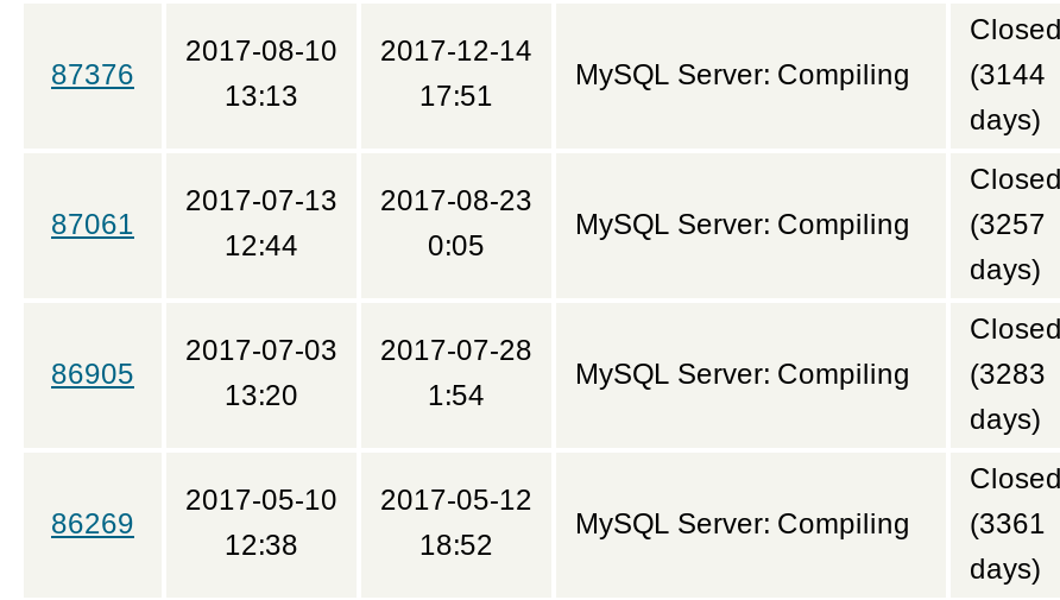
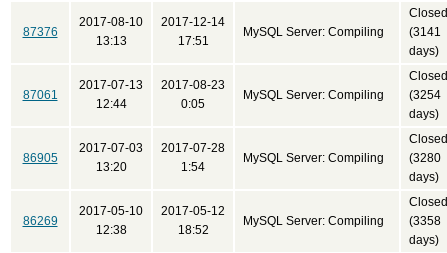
- MySQL Server: Compiling (3144
+ MySQL Server: Compiling (3141

- MySQL Server: Compiling (3257
+ MySQL Server: Compiling (3254

- MySQL Server: Compiling (3283
+ MySQL Server: Compiling (3280

- MySQL Server: Compiling (3361
+ MySQL Server: Compiling (3358
